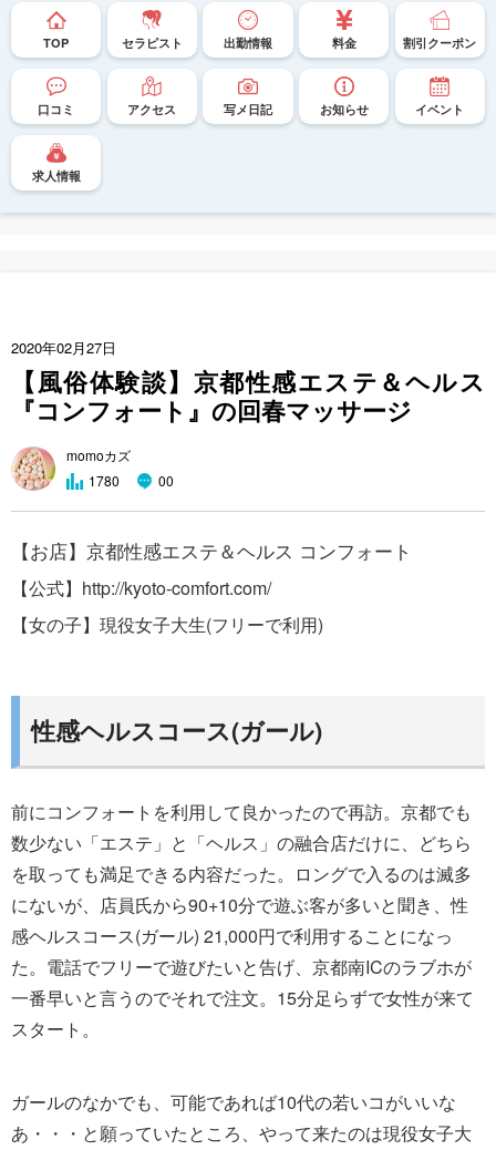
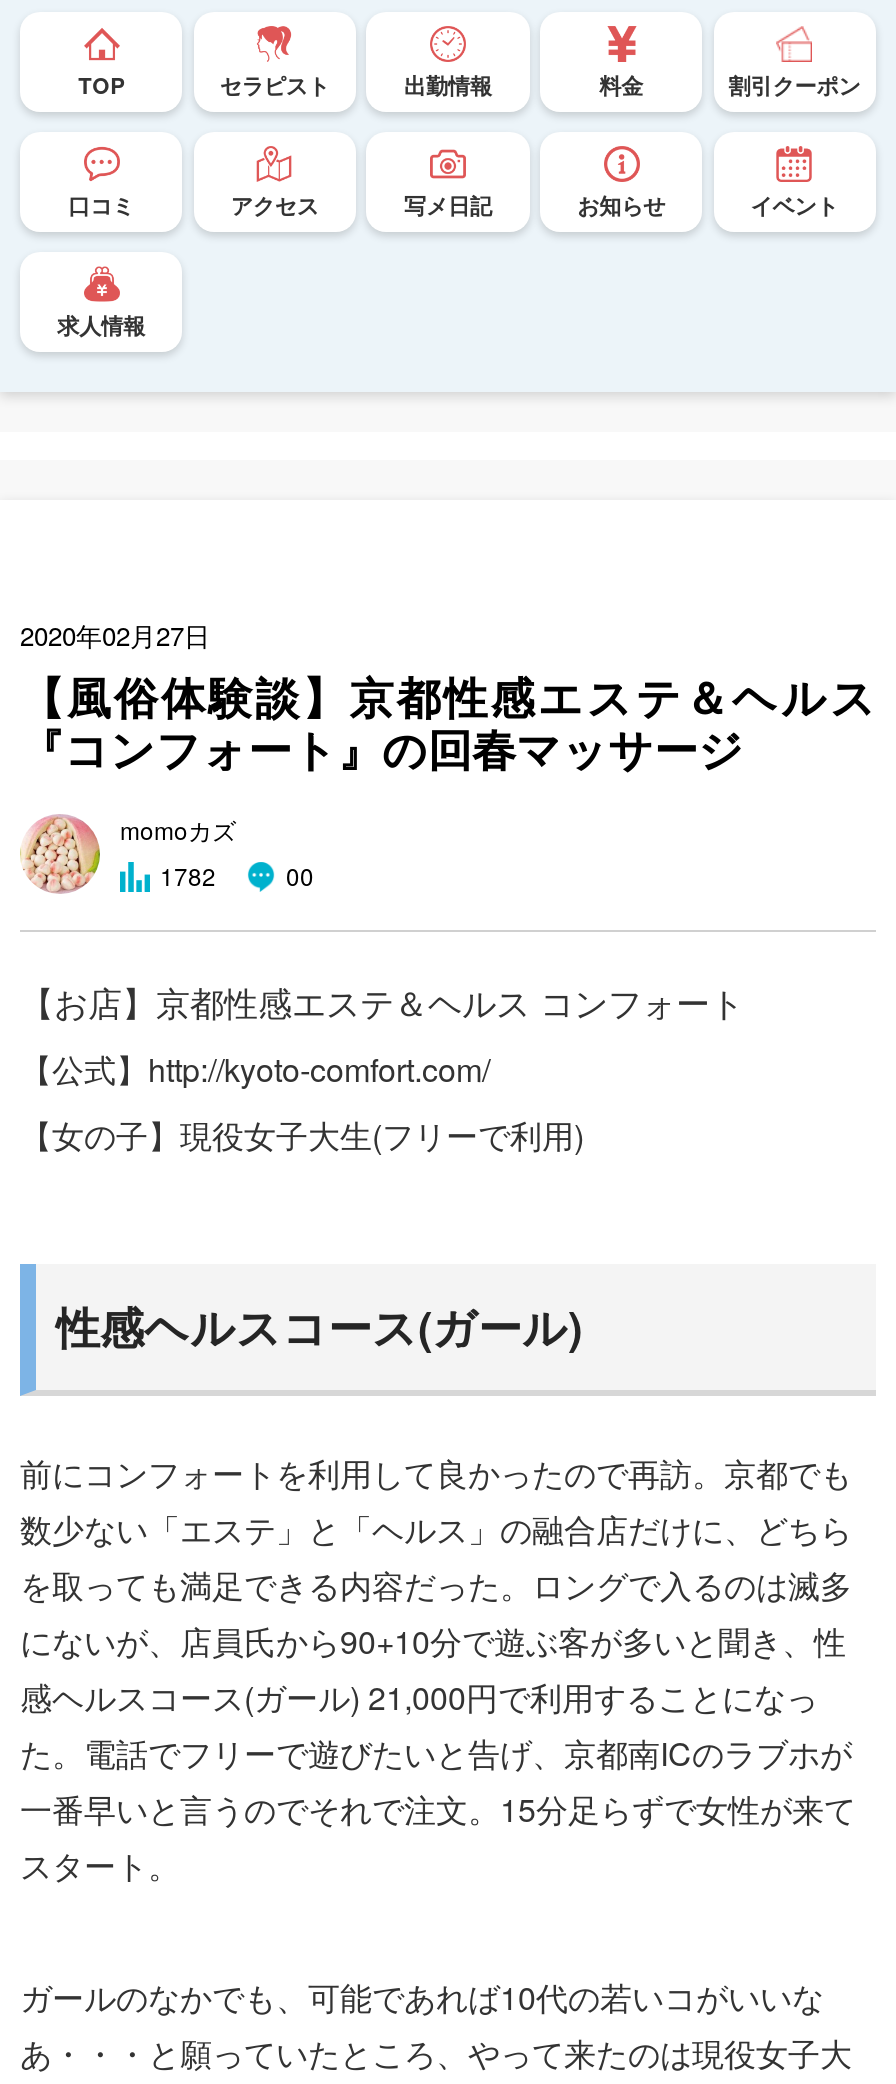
- 1780
+ 1782
